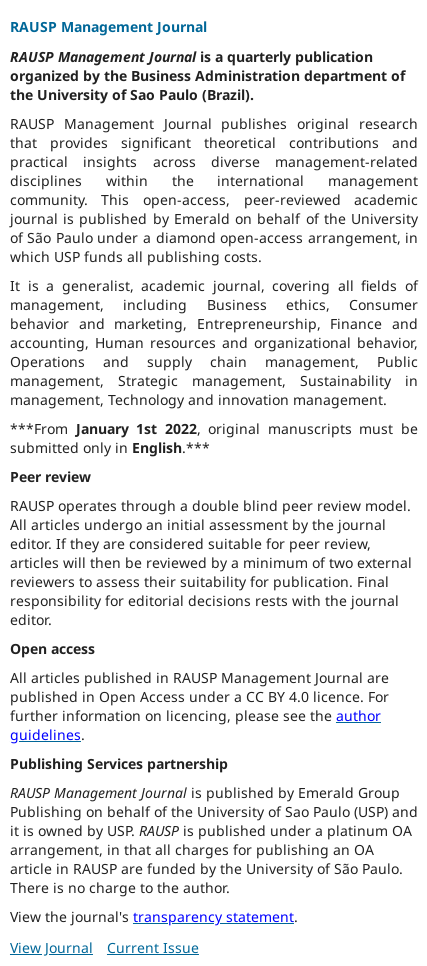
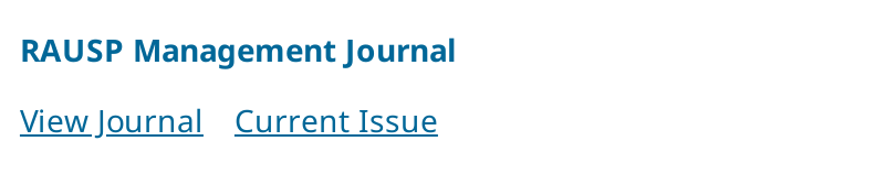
- RAUSP Management Journal is a quarterly publication
- organized by the Business Administration department of
- the University of Sao Paulo (Brazil).
- RAUSP Management Journal publishes original research
- that provides significant theoretical contributions and
- practical insights across diverse management-related
- disciplines within the international management
- community. This open-access, peer-reviewed academic
- journal is published by Emerald on behalf of the University
- of São Paulo under a diamond open-access arrangement, in
- which USP funds all publishing costs.
- It is a generalist, academic journal, covering all fields of
- management, including Business ethics, Consumer
- behavior and marketing, Entrepreneurship, Finance and
- accounting, Human resources and organizational behavior,
- Operations and supply chain management, Public
- management, Strategic management, Sustainability in
- management, Technology and innovation management.
- ***From January 1st 2022, original manuscripts must be
- submitted only in English.***
- Peer review
- RAUSP operates through a double blind peer review model.
- All articles undergo an initial assessment by the journal
- editor. If they are considered suitable for peer review,
- articles will then be reviewed by a minimum of two external
- reviewers to assess their suitability for publication. Final
- responsibility for editorial decisions rests with the journal
- editor.
- Open access
- All articles published in RAUSP Management Journal are
- published in Open Access under a CC BY 4.0 licence. For
- further information on licencing, please see the author
- guidelines.
- Publishing Services partnership
- RAUSP Management Journal is published by Emerald Group
- Publishing on behalf of the University of Sao Paulo (USP) and
- it is owned by USP. RAUSP is published under a platinum OA
- arrangement, in that all charges for publishing an OA
- article in RAUSP are funded by the University of São Paulo.
- There is no charge to the author.
- View the journal's transparency statement.
